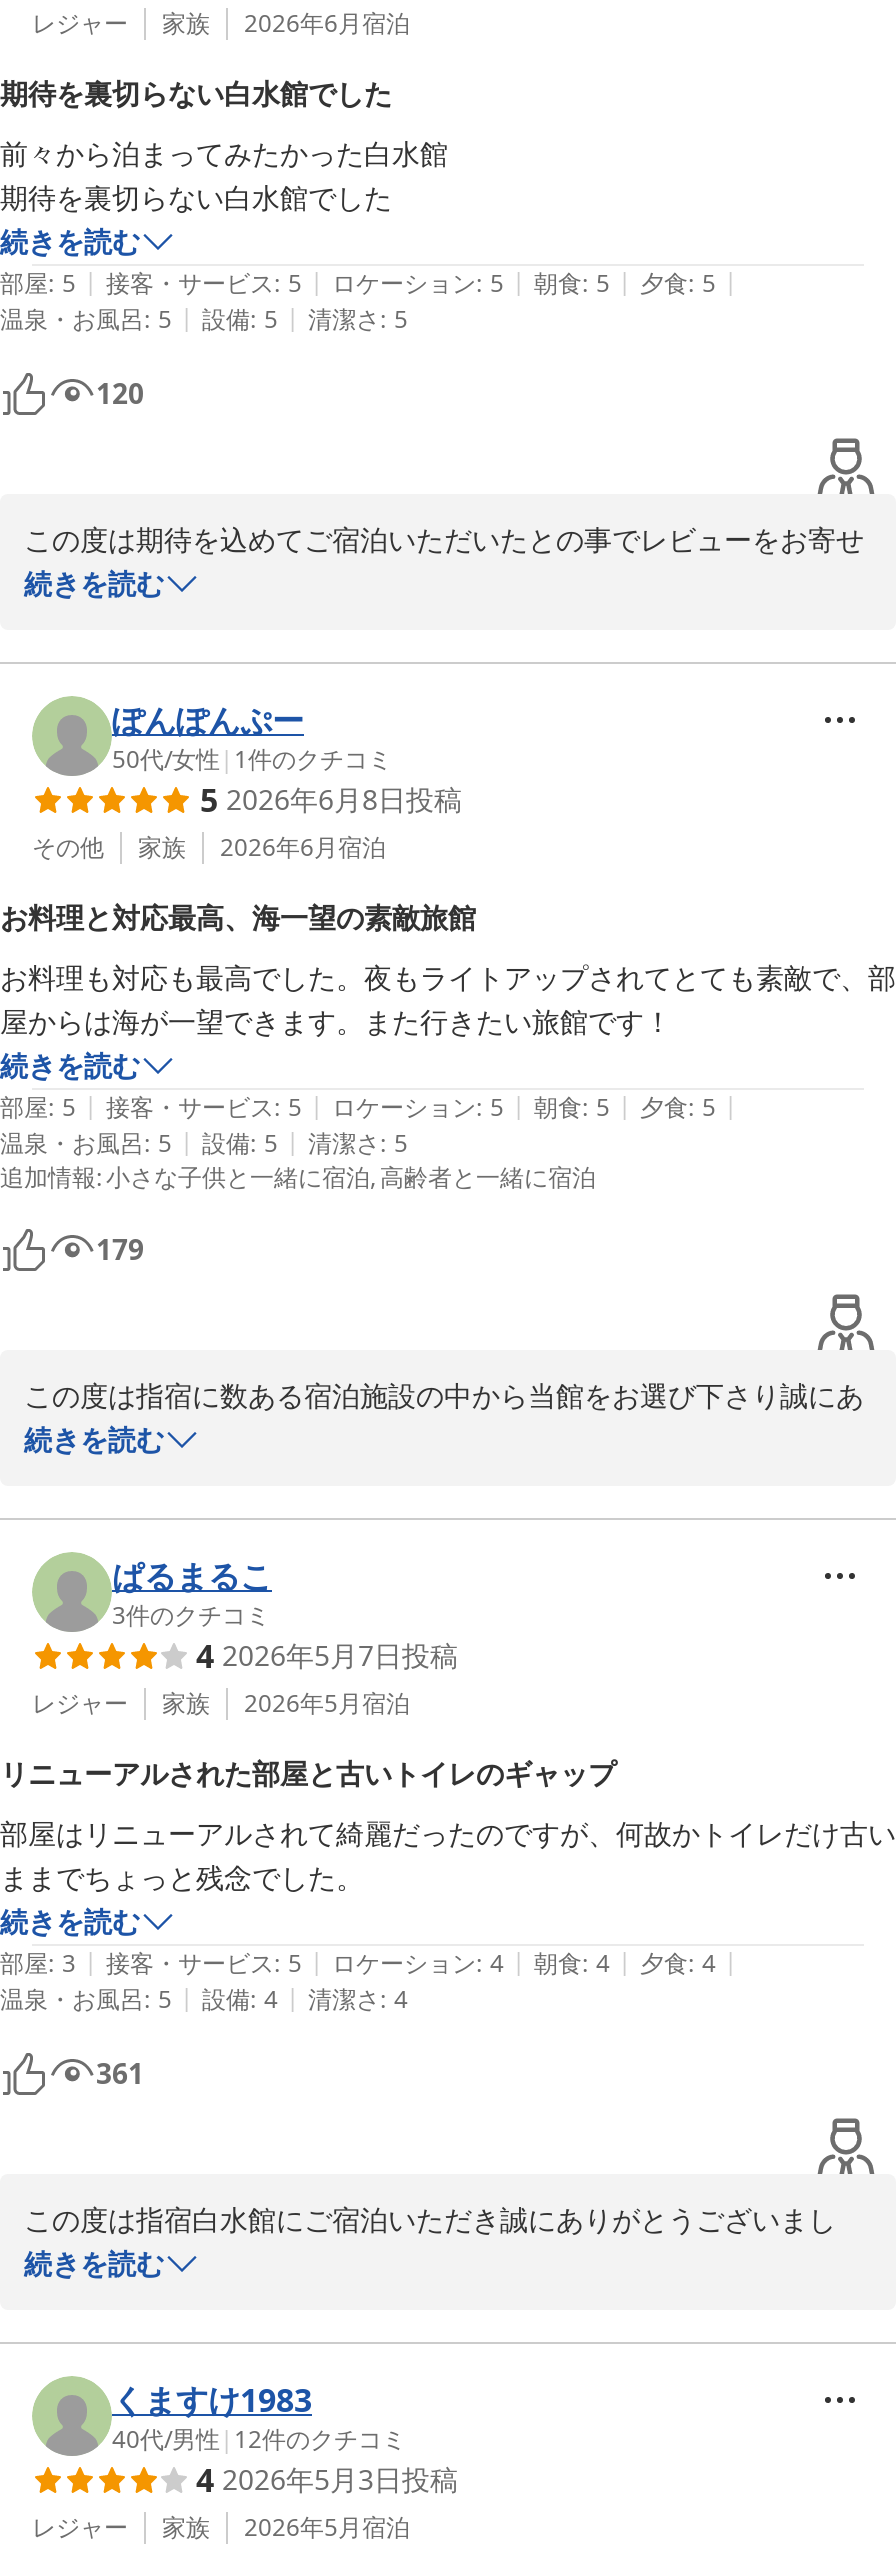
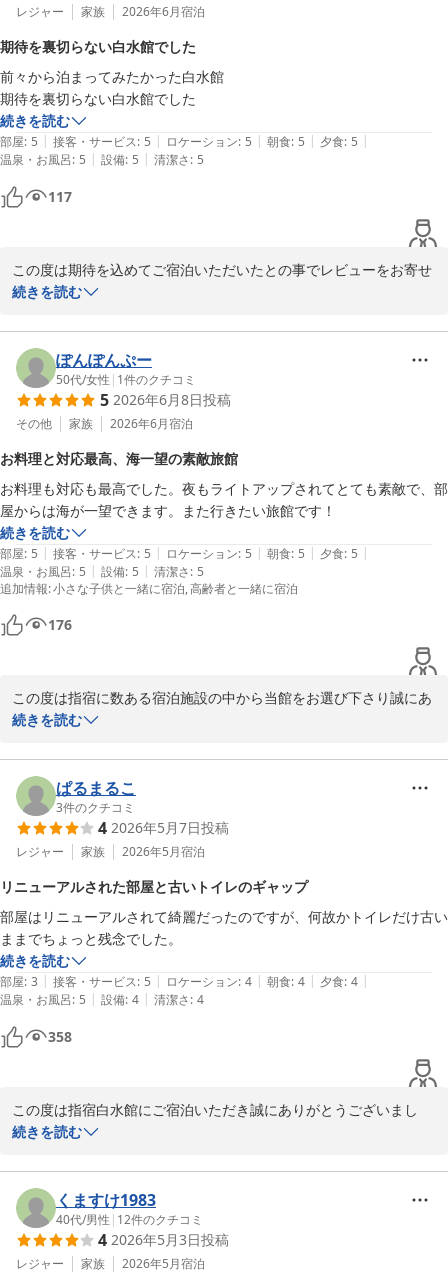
- 120
+ 117

- 179
+ 176

- 361
+ 358
